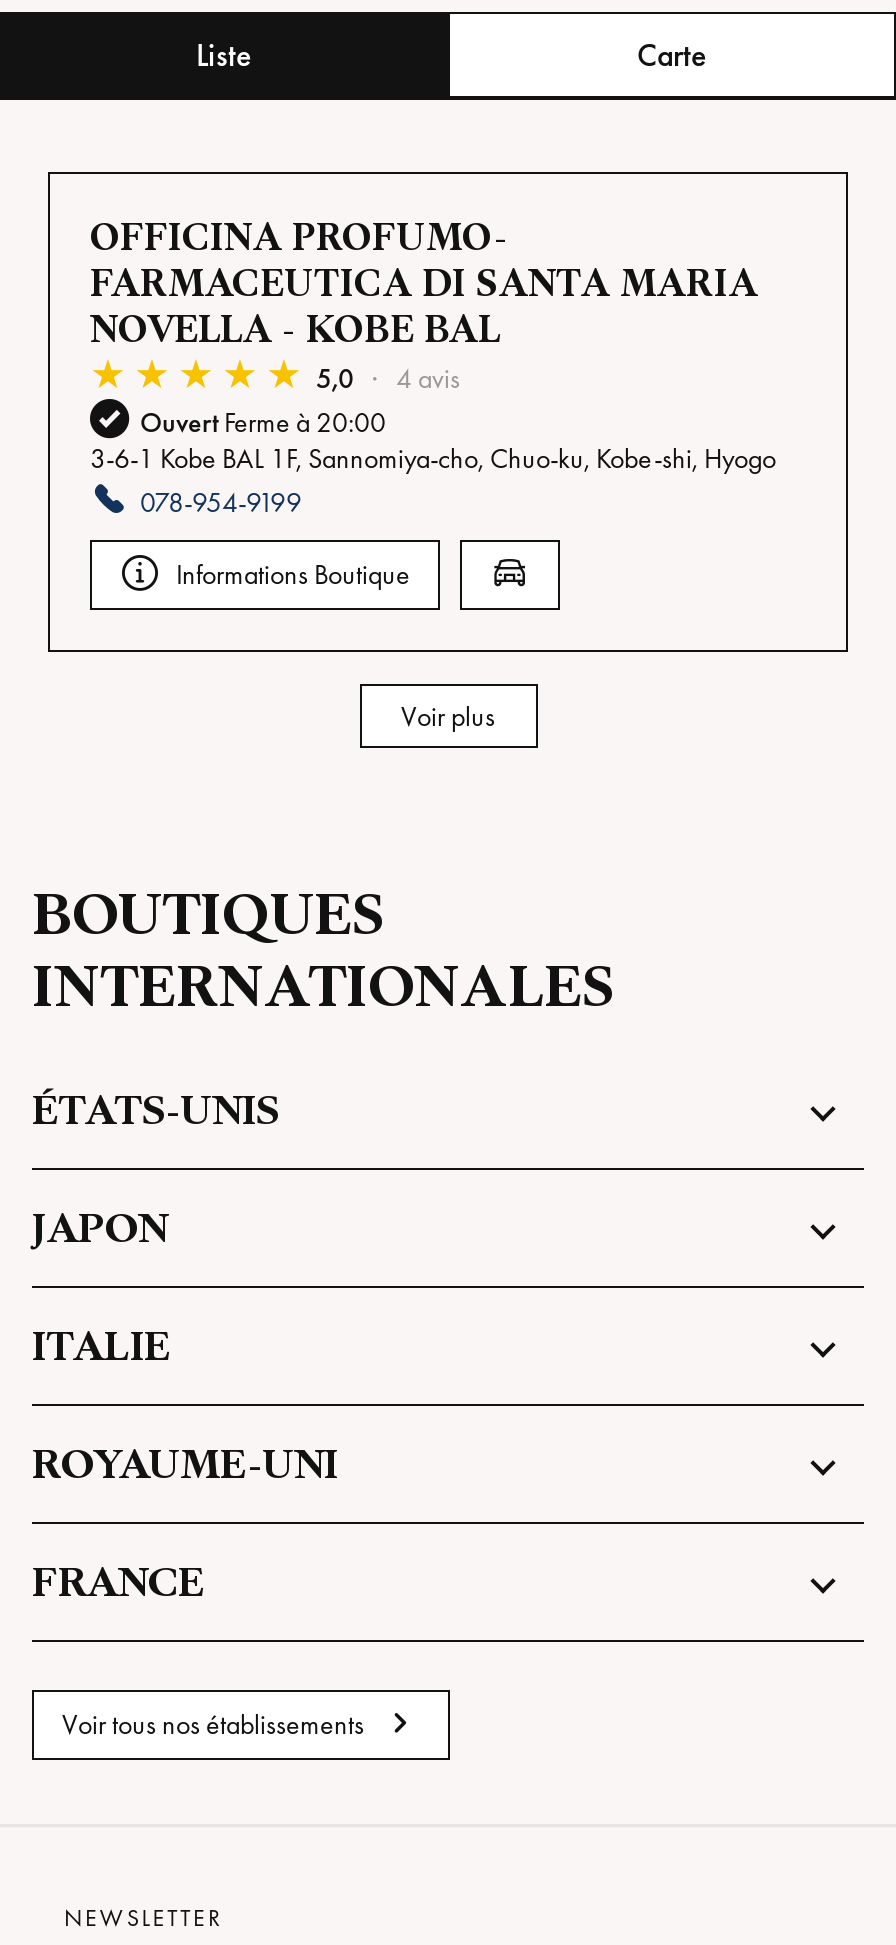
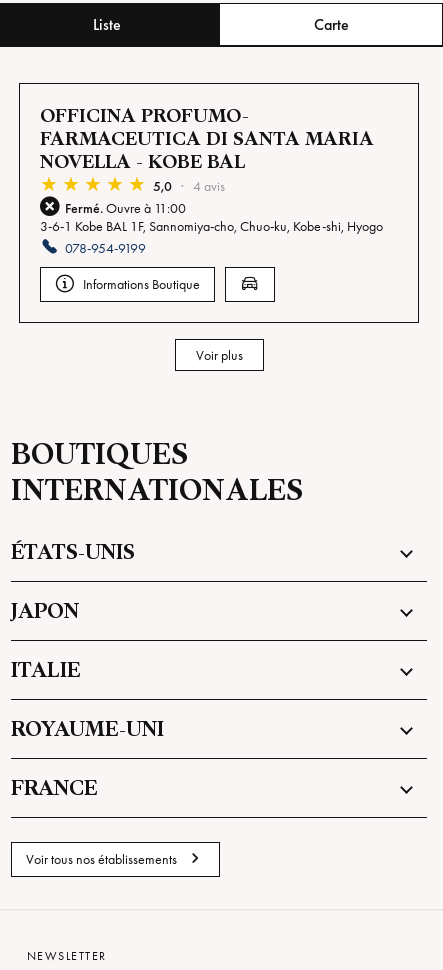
- Ouvert Ferme à 20:00
+ Fermé. Ouvre à 11:00
